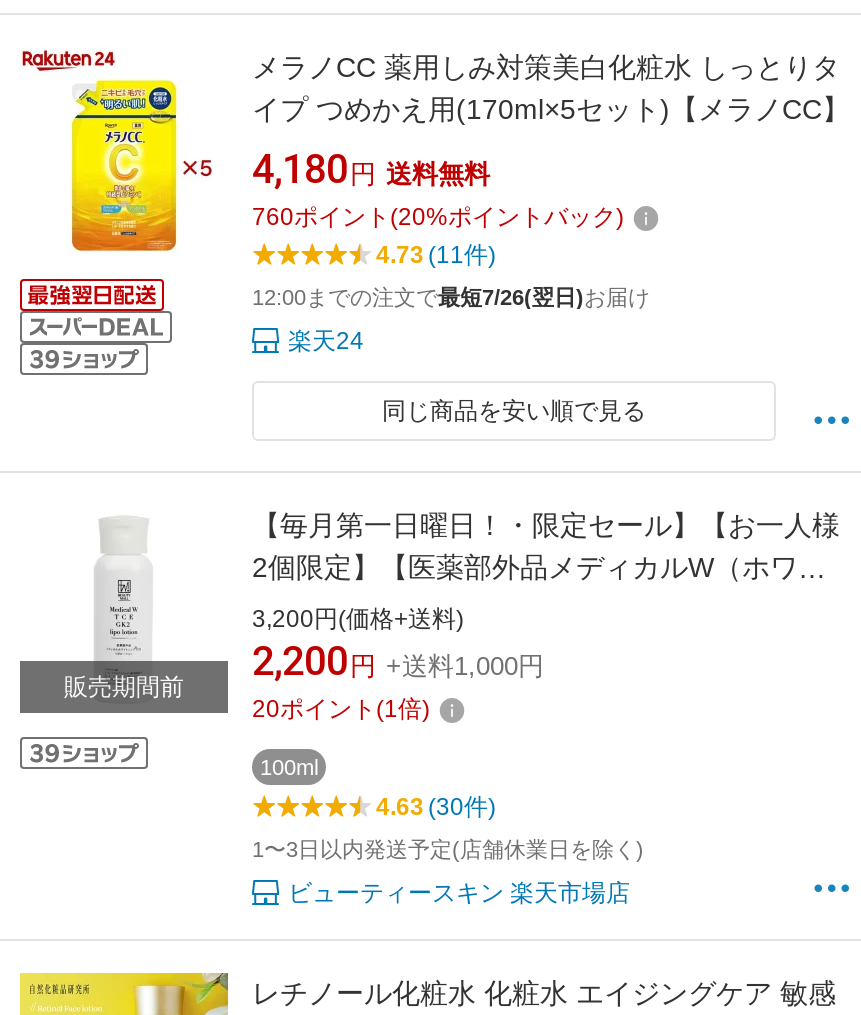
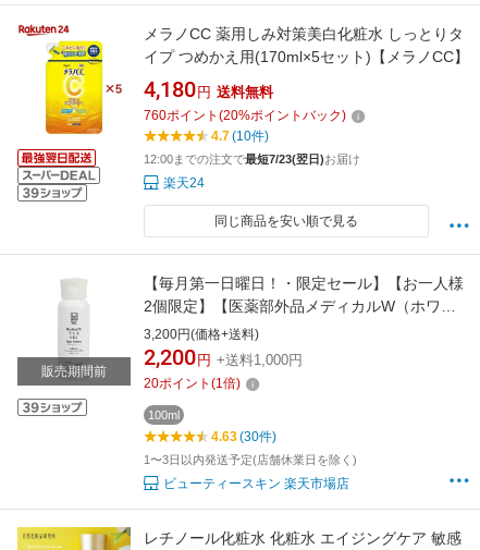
- 4.73 (11件)
+ 4.7 (10件)

- 12:00までの注文で最短7/26(翌日)お届け
+ 12:00までの注文で最短7/23(翌日)お届け
